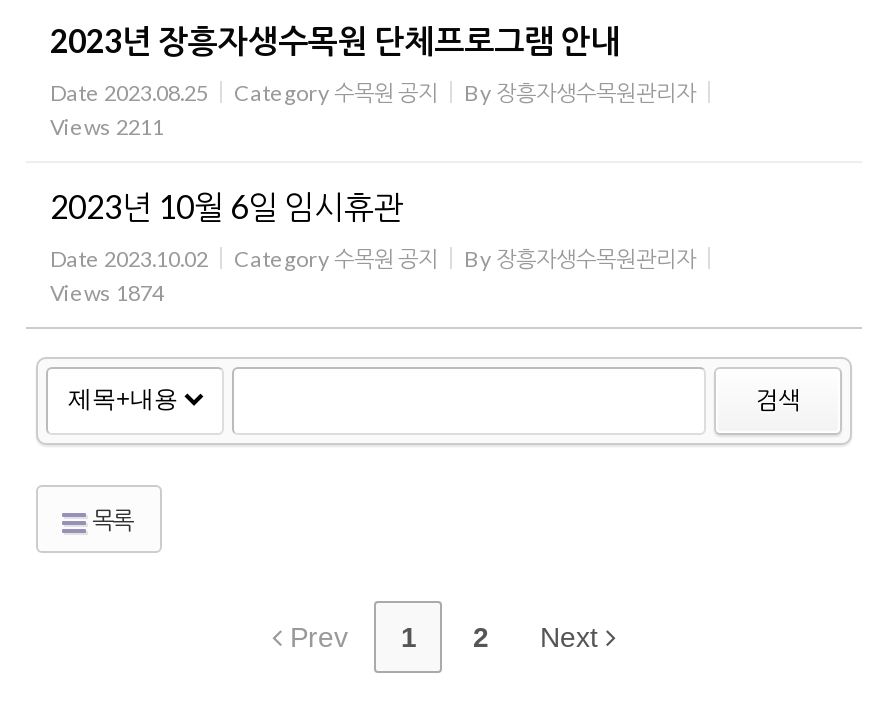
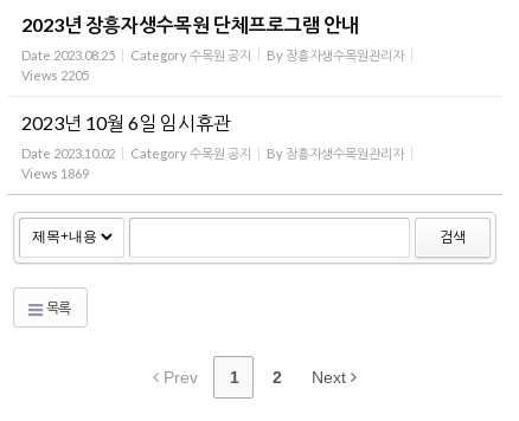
- Views 2211
+ Views 2205

- Views 1874
+ Views 1869
